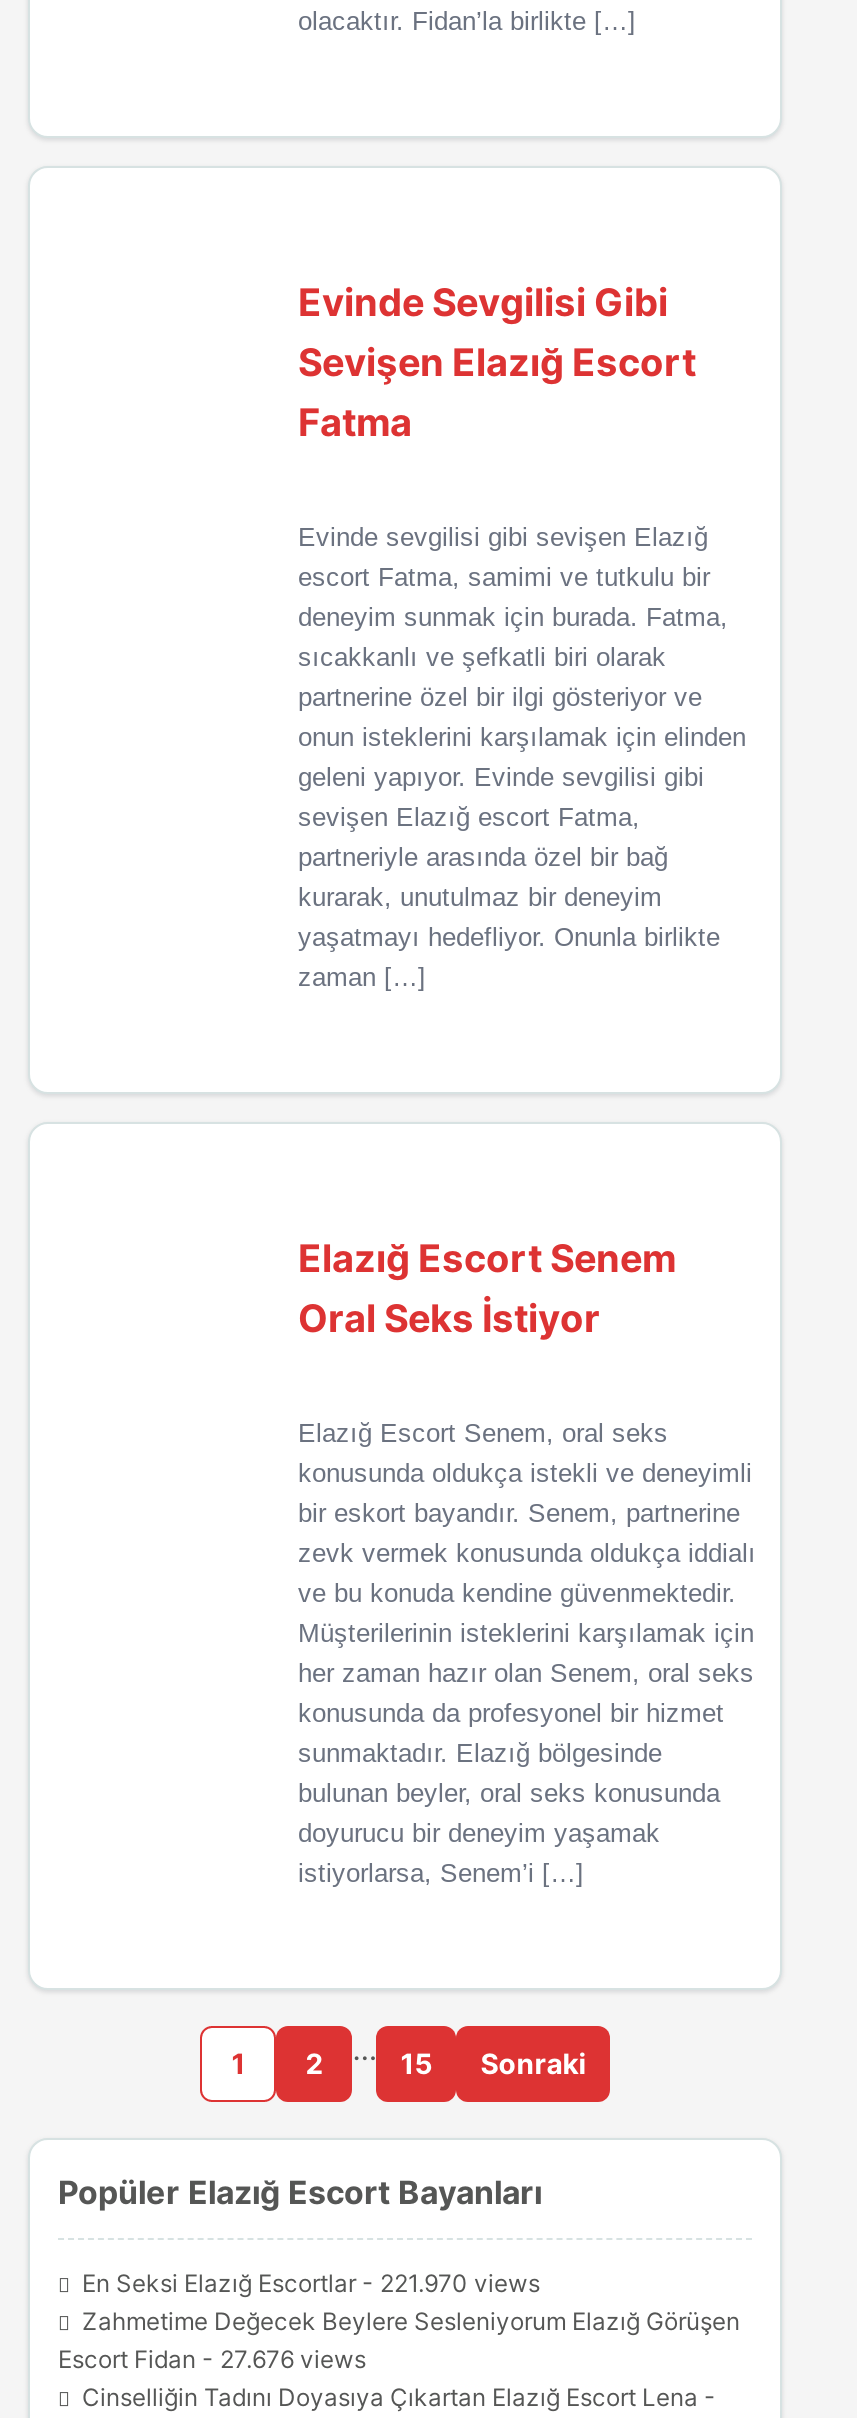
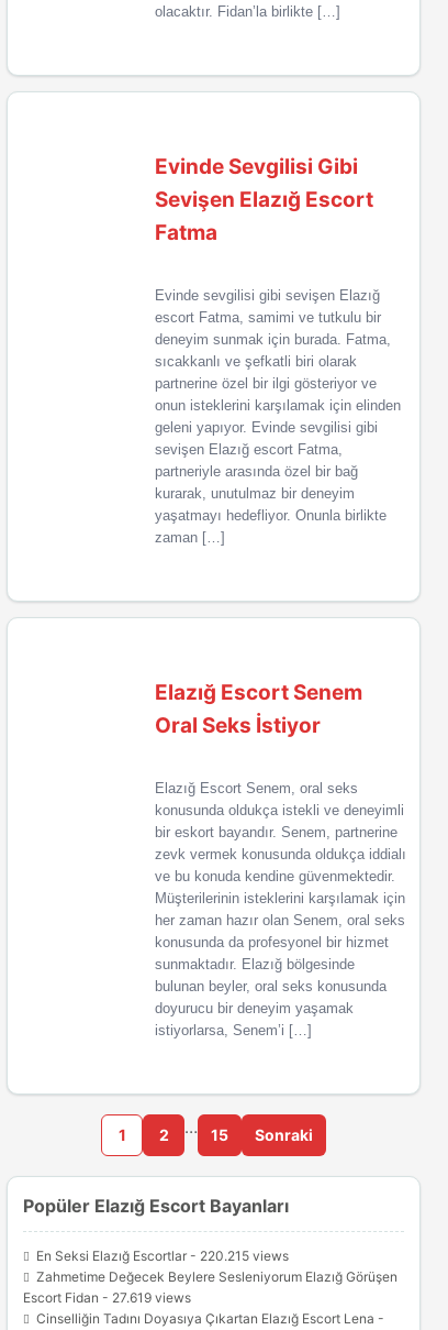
- En Seksi Elazığ Escortlar - 221.970 views
+ En Seksi Elazığ Escortlar - 220.215 views

- Escort Fidan - 27.676 views
+ Escort Fidan - 27.619 views
